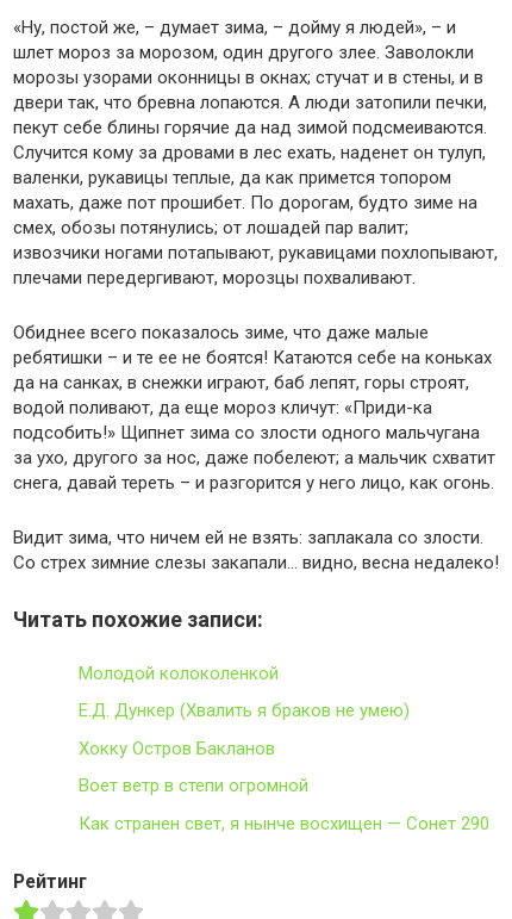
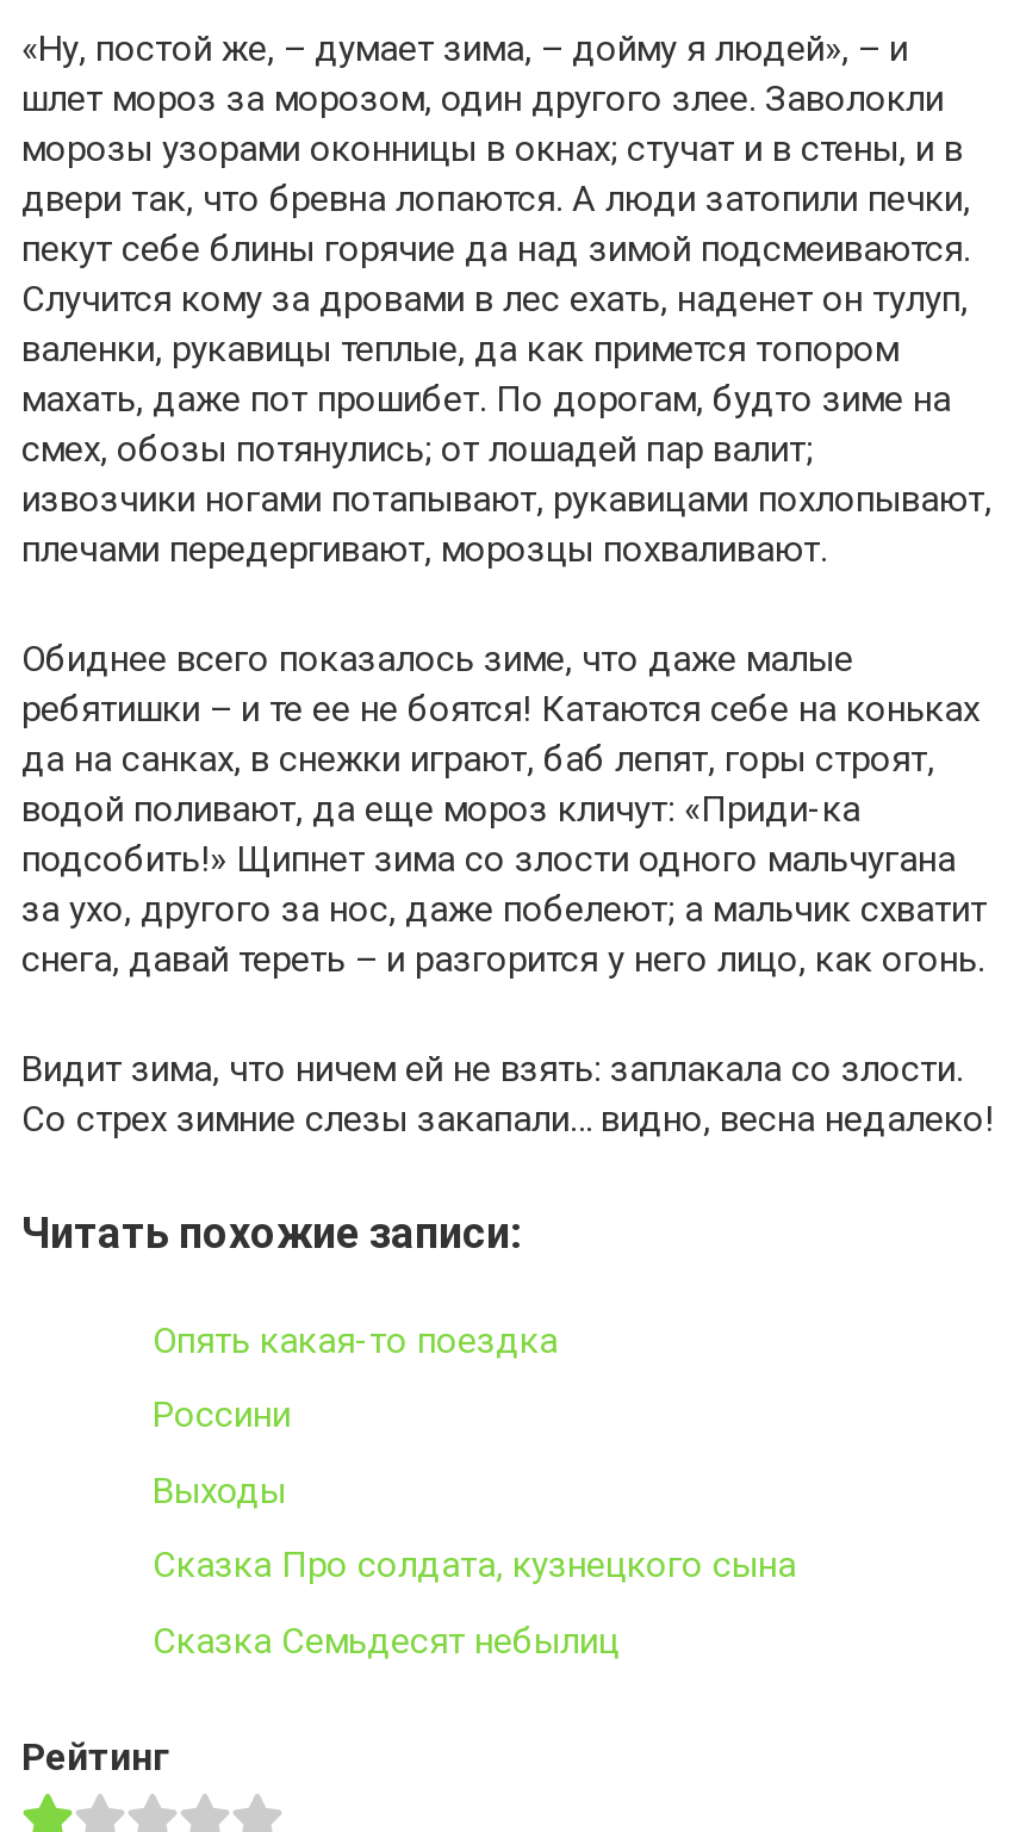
- Молодой колоколенкой
+ Опять какая-то поездка

- Е.Д. Дункер (Хвалить я браков не умею)
+ Россини

- Хокку Остров Бакланов
+ Выходы

- Воет ветр в степи огромной
+ Сказка Про солдата, кузнецкого сына

- Как странен свет, я нынче восхищен — Сонет 290
+ Сказка Семьдесят небылиц
